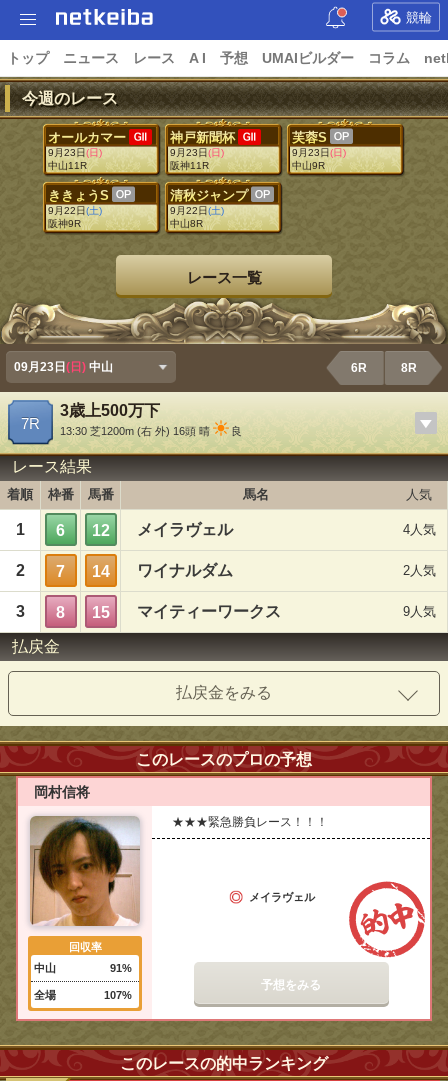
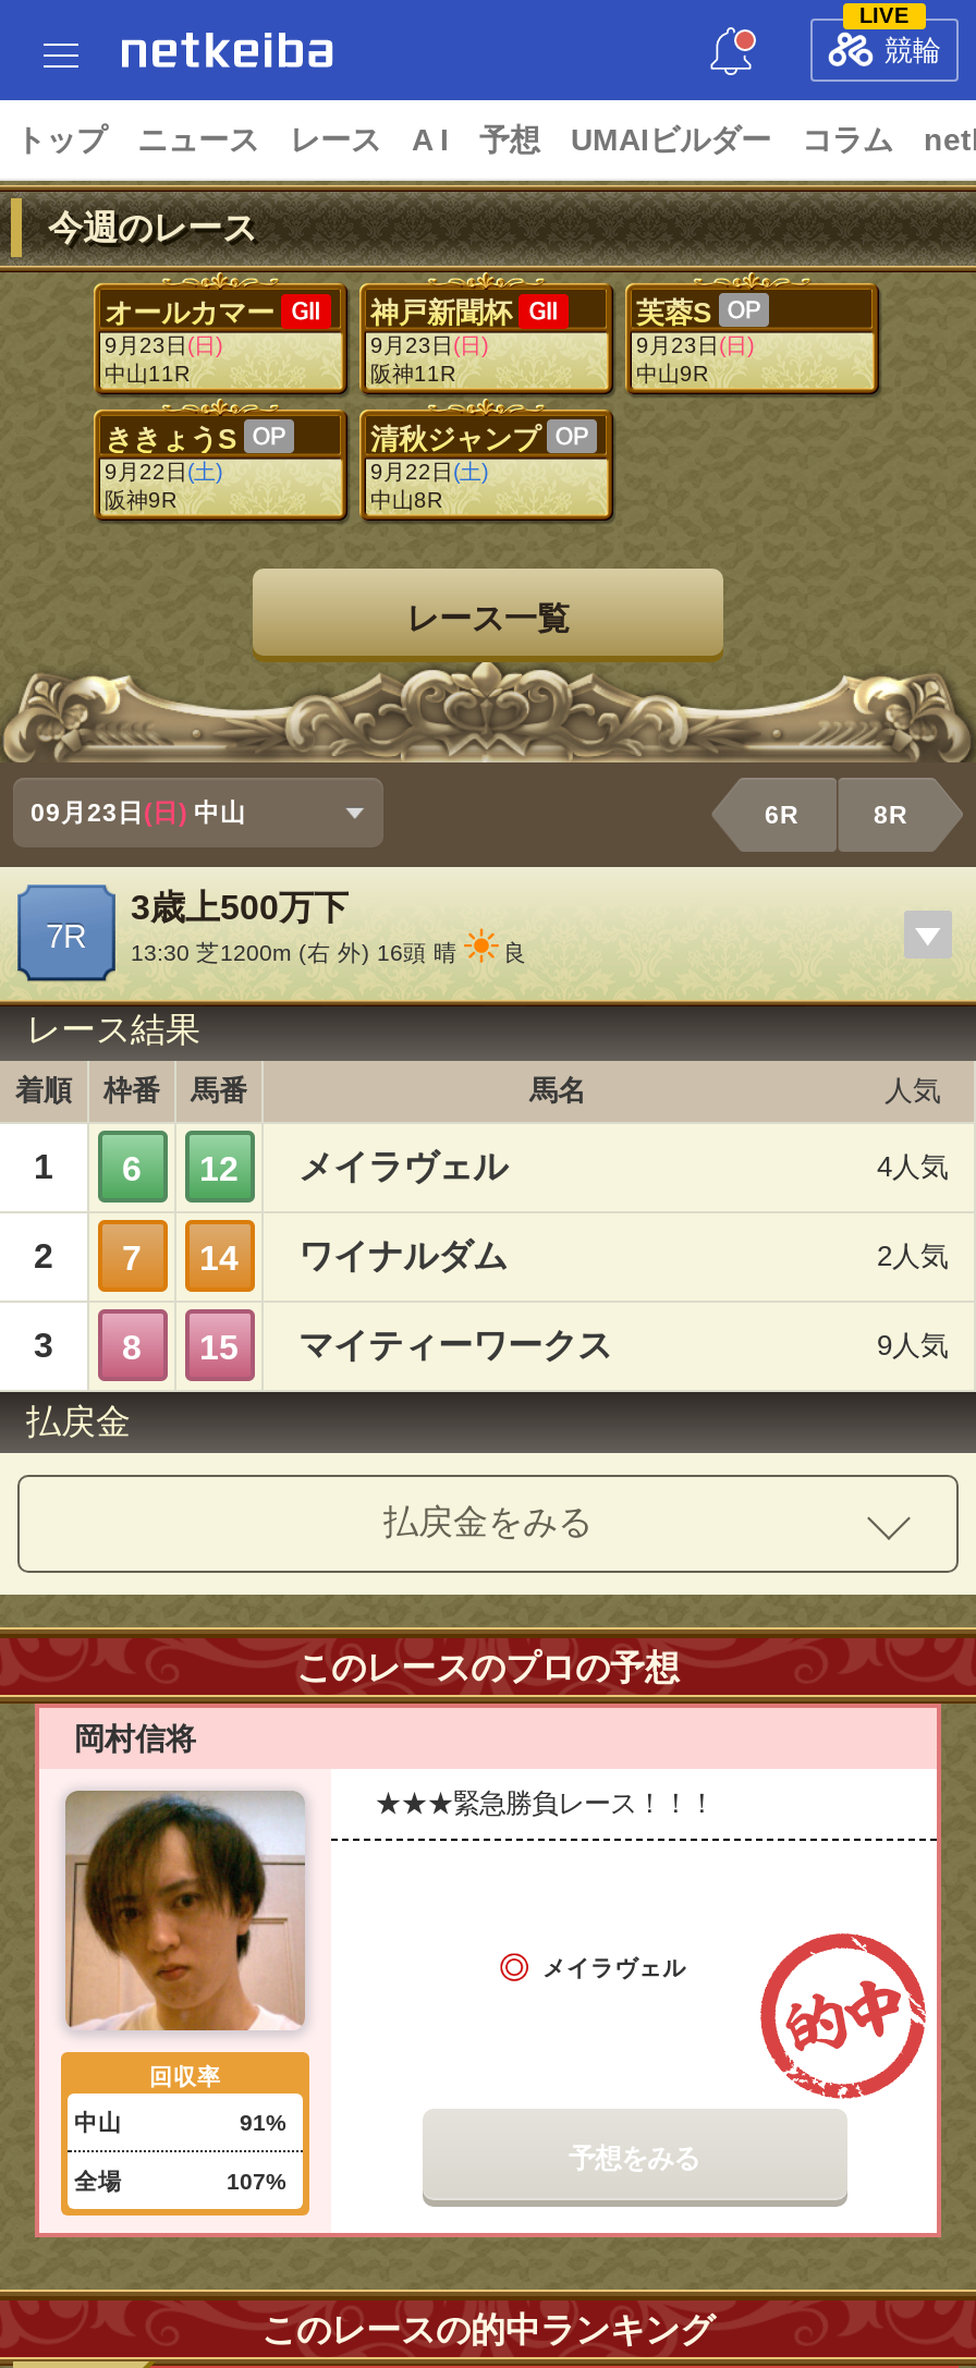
+ LIVE
